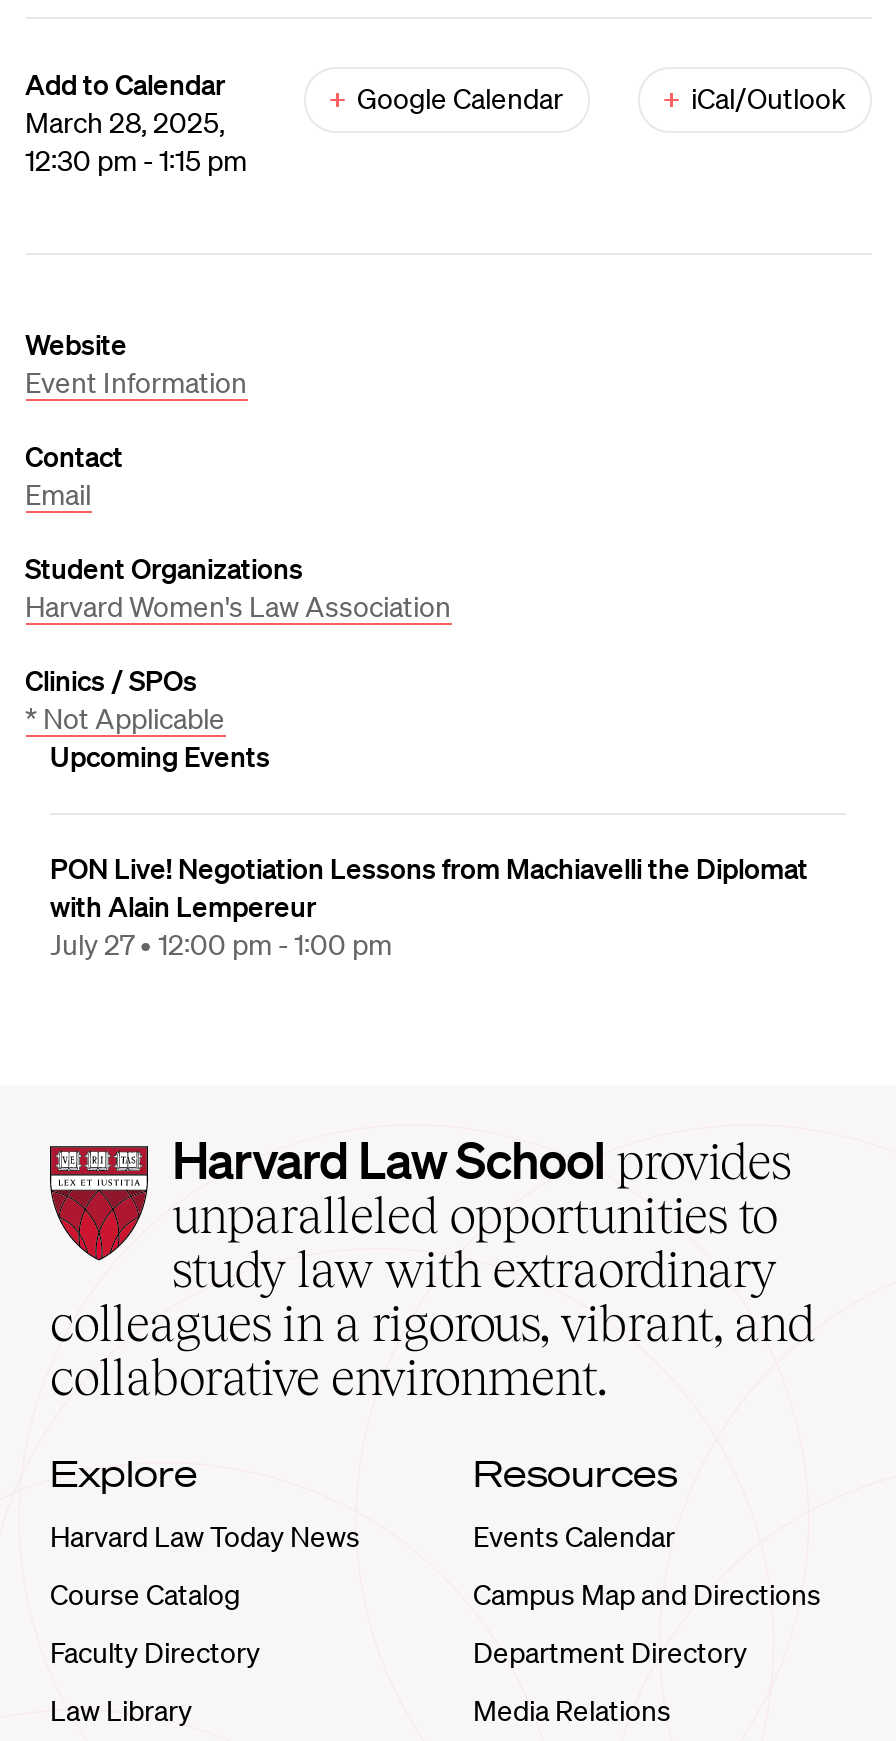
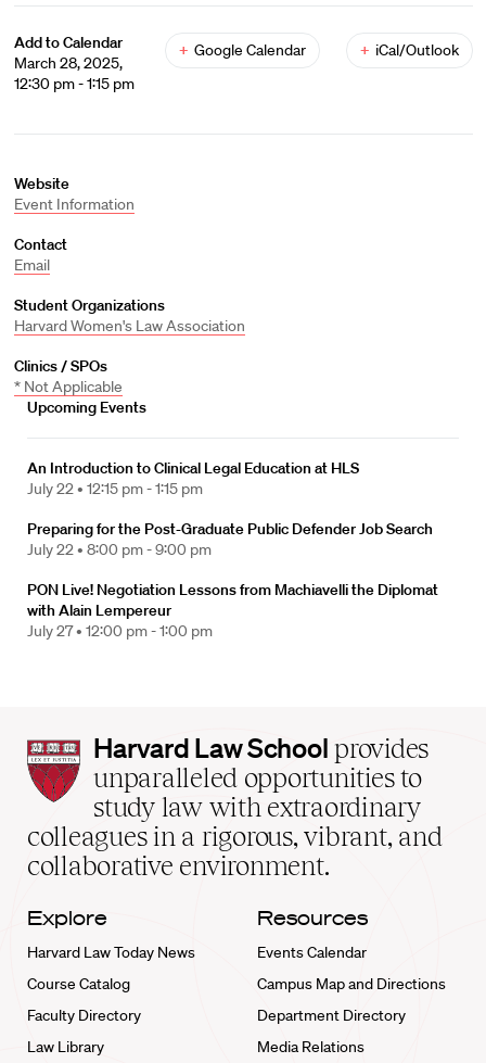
+ An Introduction to Clinical Legal Education at HLS
+ July 22 • 12:15 pm - 1:15 pm
+ Preparing for the Post-Graduate Public Defender Job Search
+ July 22 • 8:00 pm - 9:00 pm
